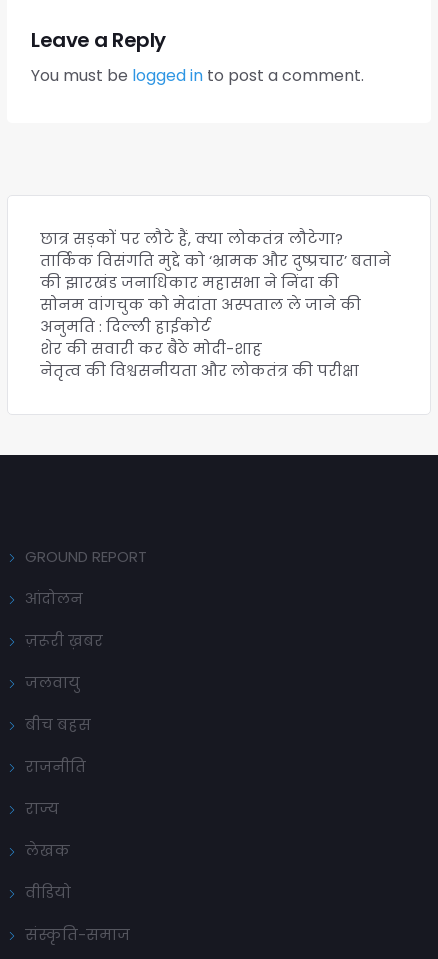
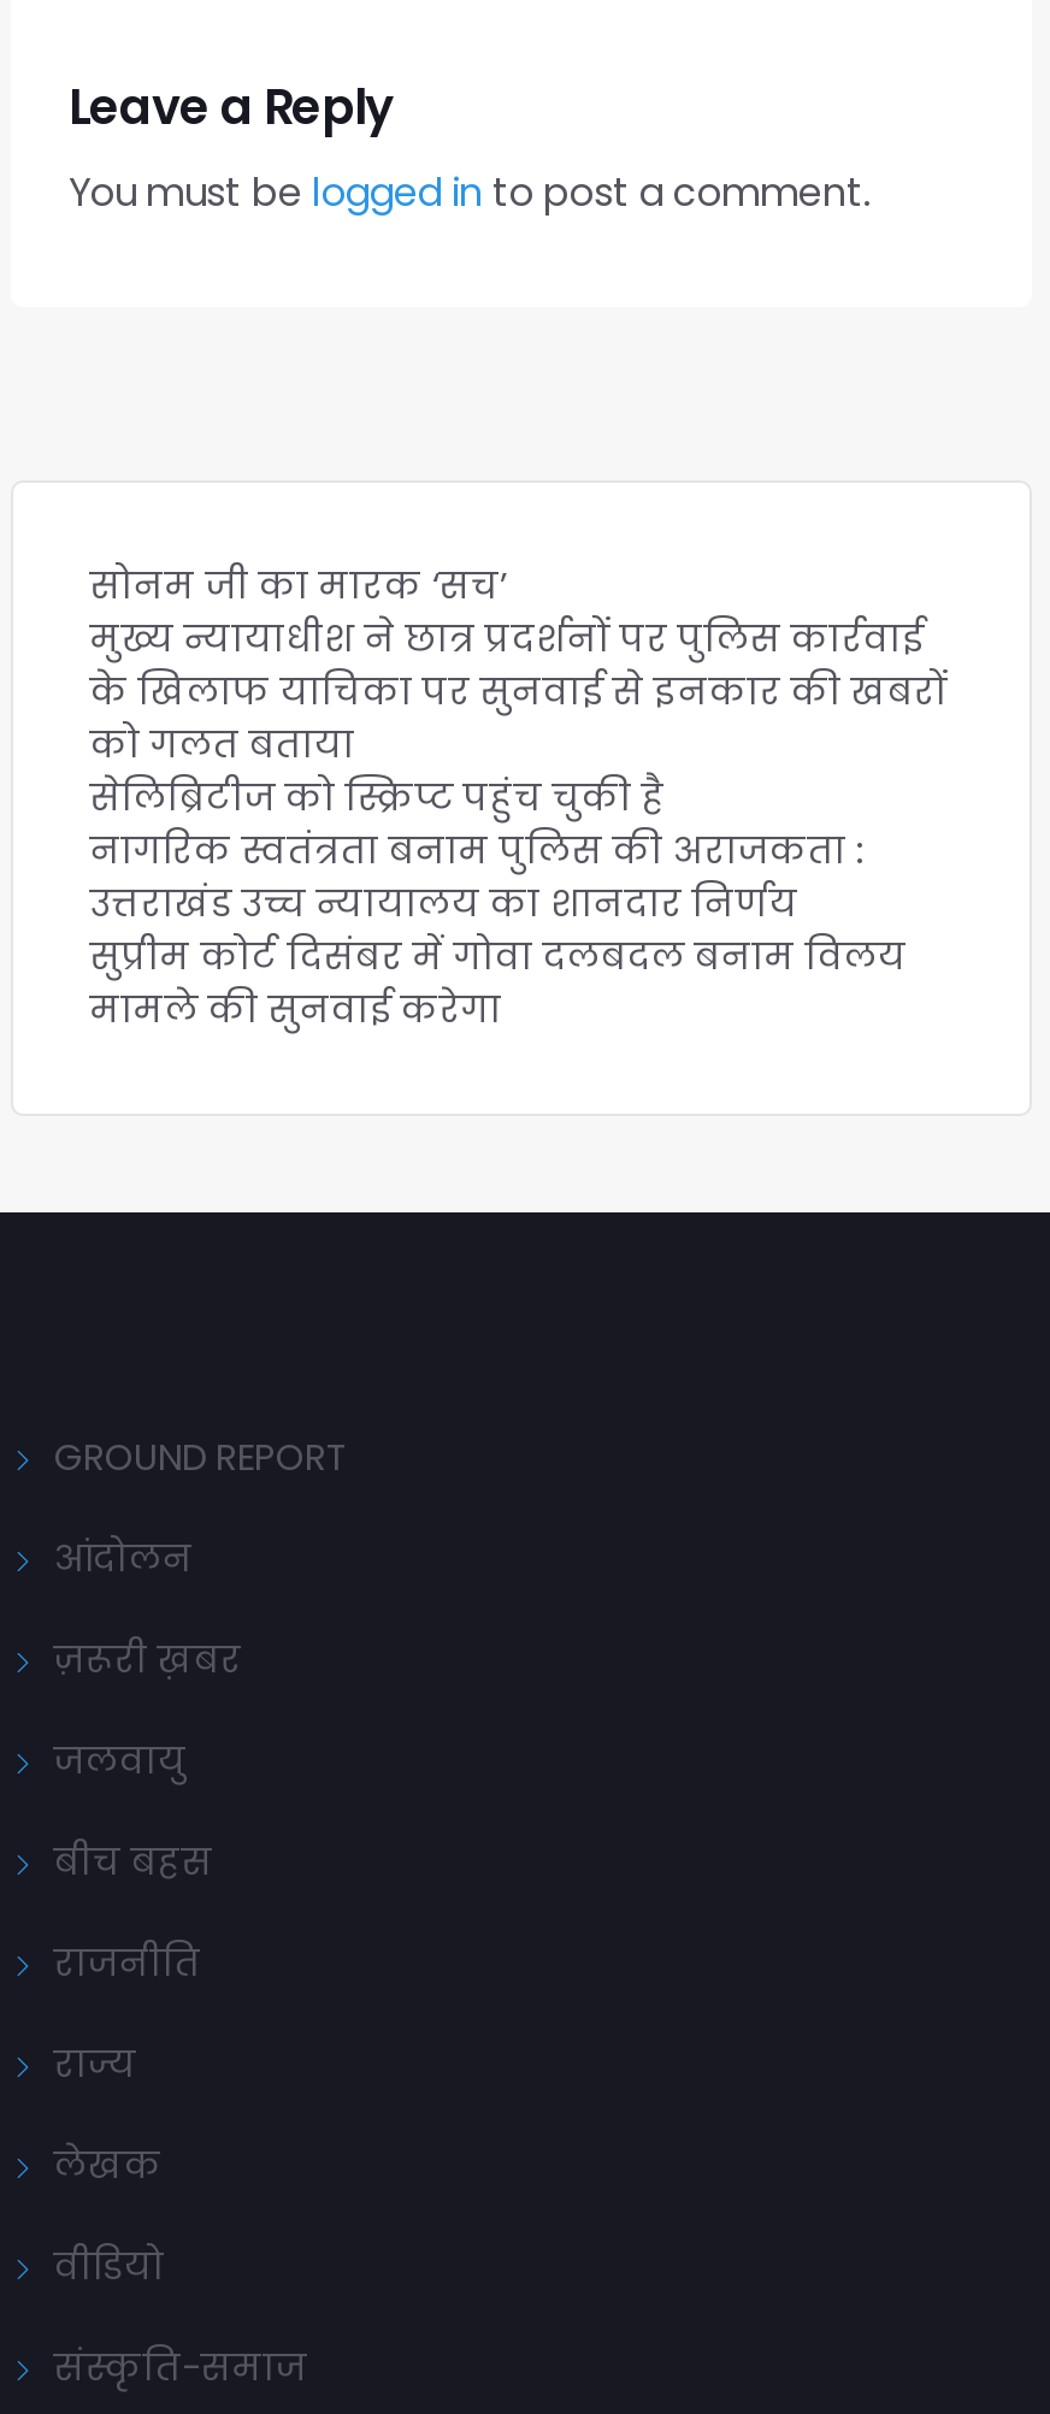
- छात्र सड़कों पर लौटे हैं, क्या लोकतंत्र लौटेगा?
- तार्किक विसंगति मुद्दे को ‘भ्रामक और दुष्प्रचार’ बताने
- की झारखंड जनाधिकार महासभा ने निंदा की
- सोनम वांगचुक को मेदांता अस्पताल ले जाने की
- अनुमति : दिल्ली हाईकोर्ट
- शेर की सवारी कर बैठे मोदी-शाह
- नेतृत्व की विश्वसनीयता और लोकतंत्र की परीक्षा
+ सोनम जी का मारक ‘सच’
+ मुख्य न्यायाधीश ने छात्र प्रदर्शनों पर पुलिस कार्रवाई
+ के खिलाफ याचिका पर सुनवाई से इनकार की खबरों
+ को गलत बताया
+ सेलिब्रिटीज को स्क्रिप्ट पहुंच चुकी है
+ नागरिक स्वतंत्रता बनाम पुलिस की अराजकता :
+ उत्तराखंड उच्च न्यायालय का शानदार निर्णय
+ सुप्रीम कोर्ट दिसंबर में गोवा दलबदल बनाम विलय
+ मामले की सुनवाई करेगा
